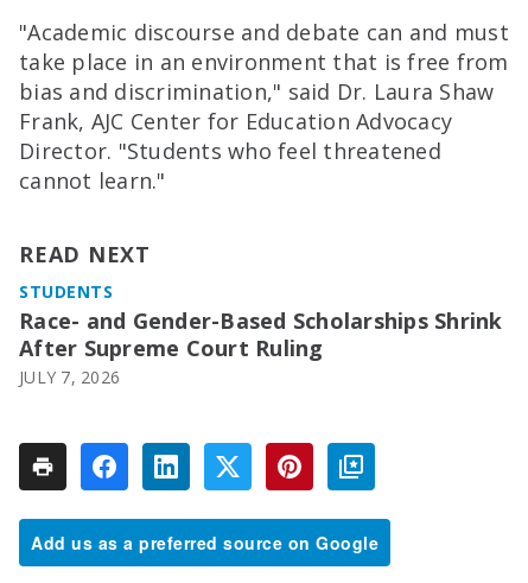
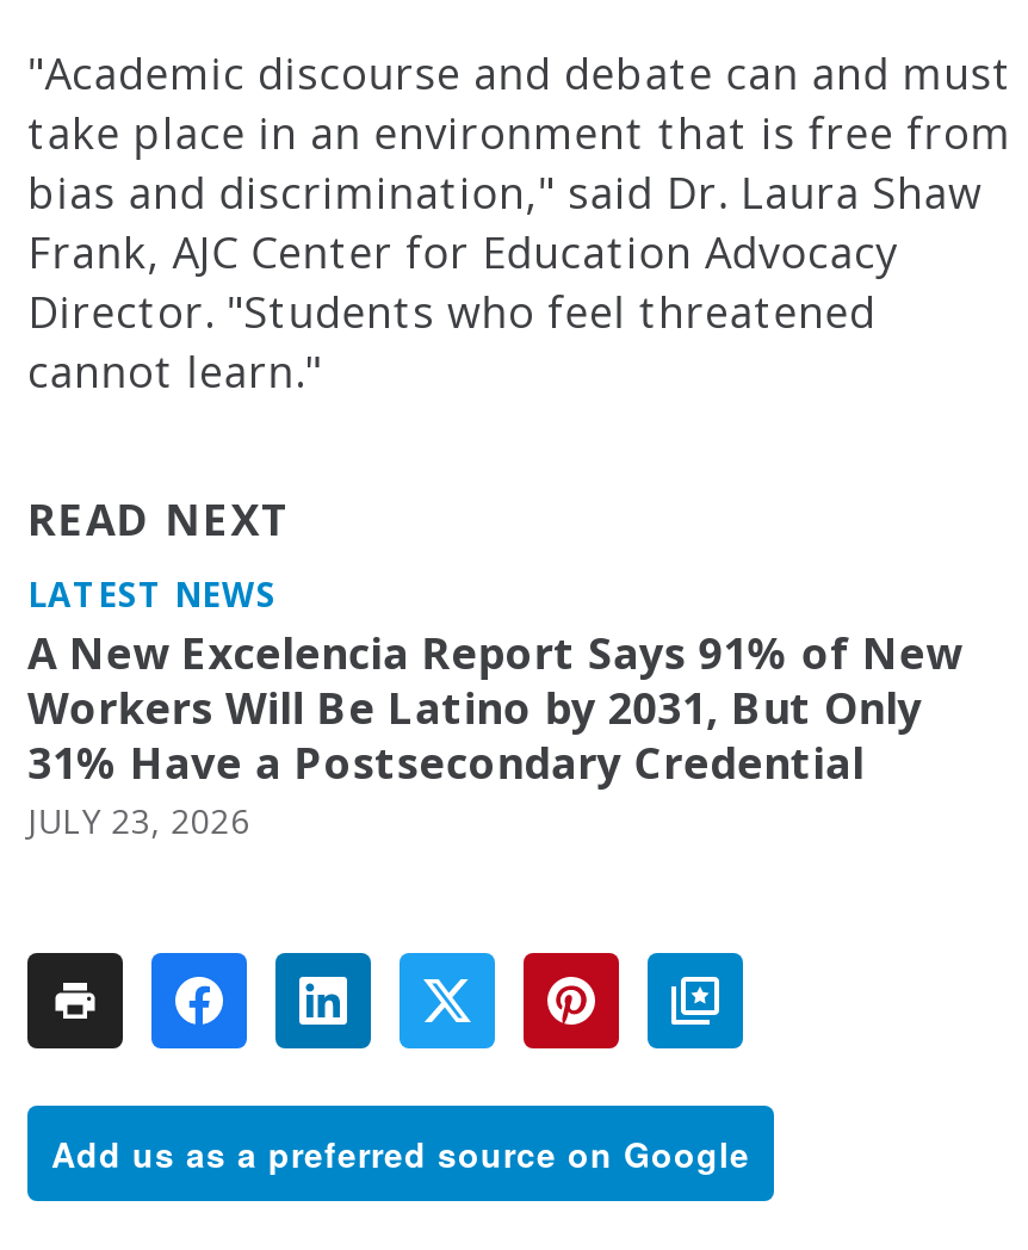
- STUDENTS
- Race- and Gender-Based Scholarships Shrink
- After Supreme Court Ruling
- JULY 7, 2026
+ LATEST NEWS
+ A New Excelencia Report Says 91% of New
+ Workers Will Be Latino by 2031, But Only
+ 31% Have a Postsecondary Credential
+ JULY 23, 2026
